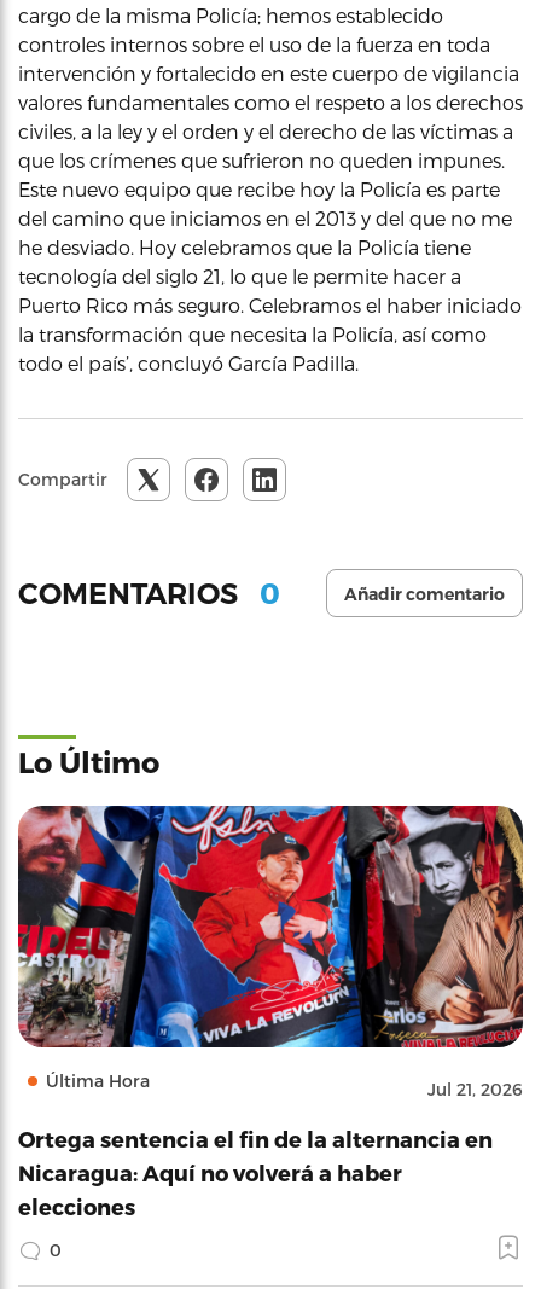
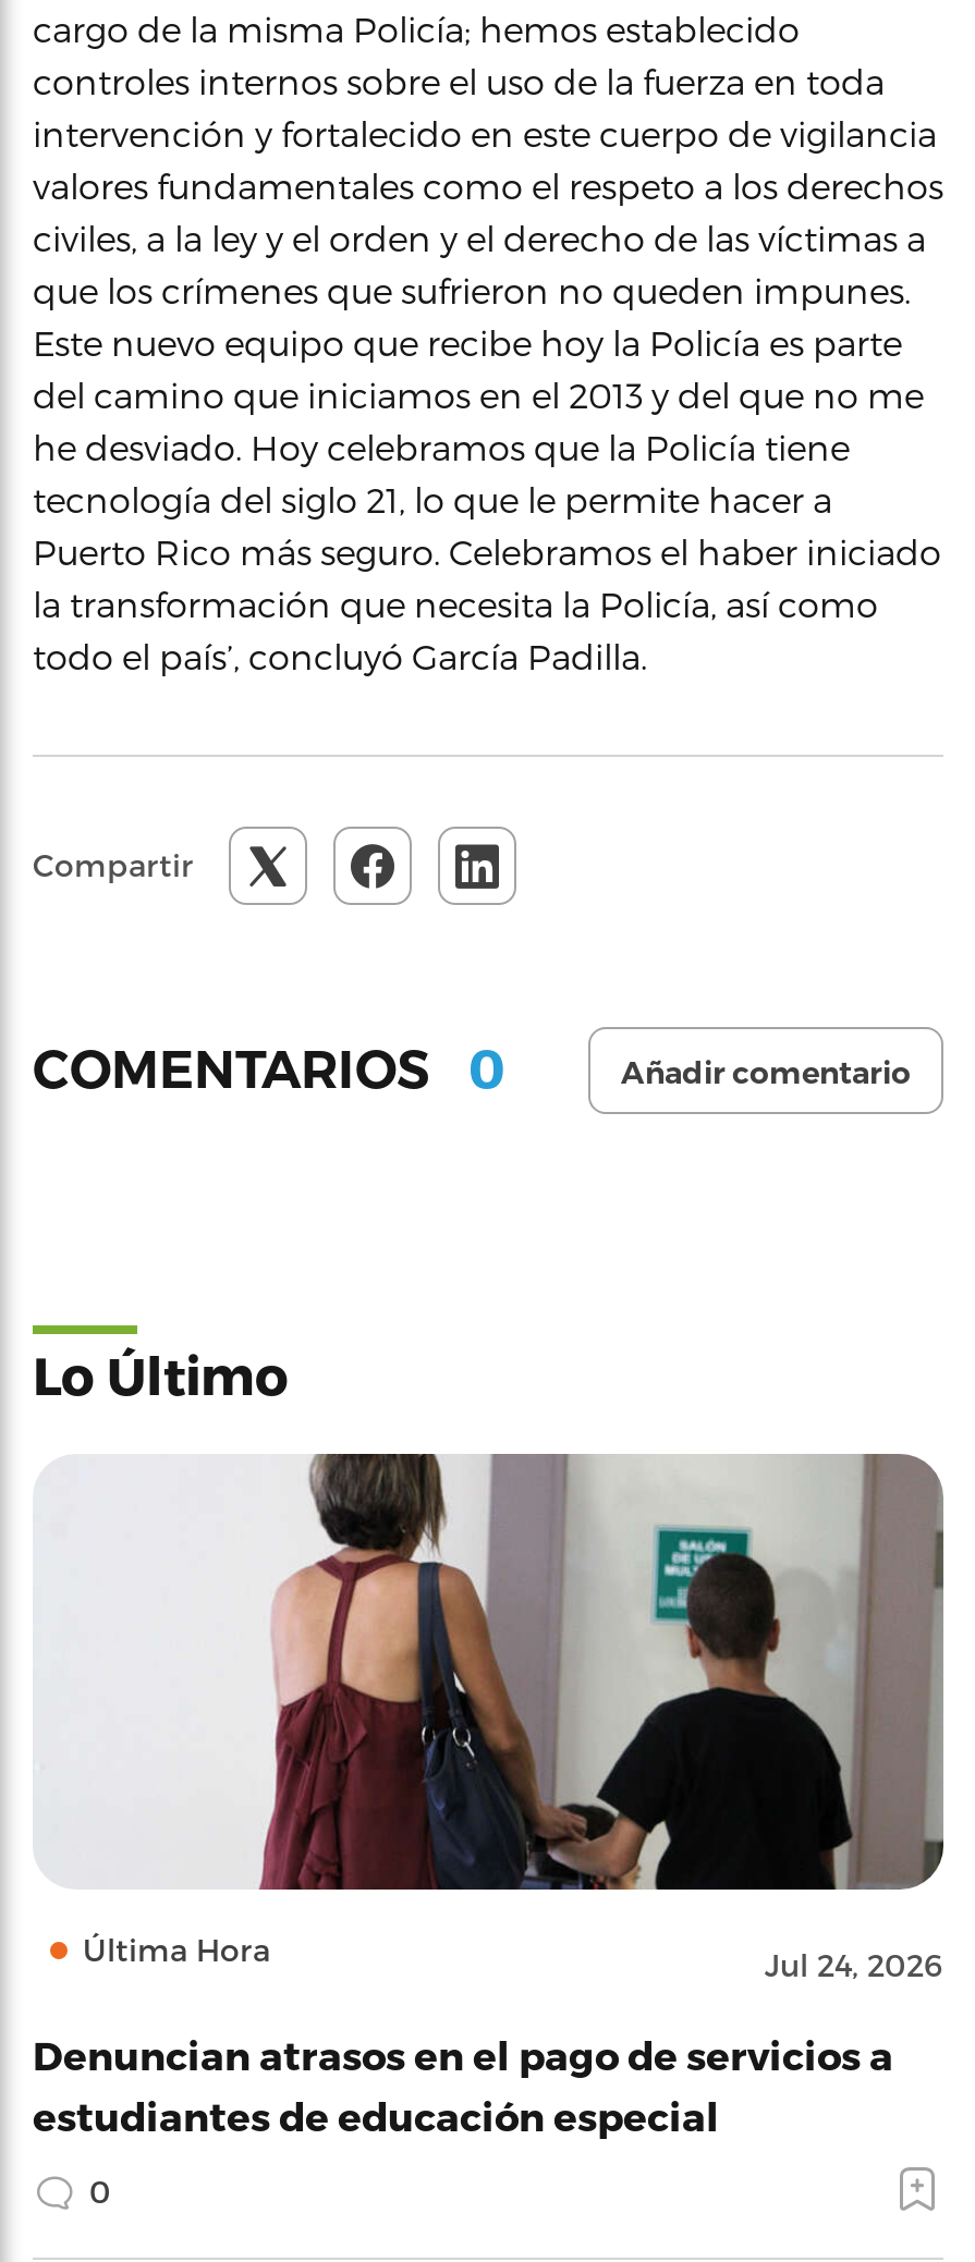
- [image]
- Jul 21, 2026
+ [image]
+ Jul 24, 2026

- Ortega sentencia el fin de la alternancia en
- Nicaragua: Aquí no volverá a haber
- elecciones
+ Denuncian atrasos en el pago de servicios a
+ estudiantes de educación especial
